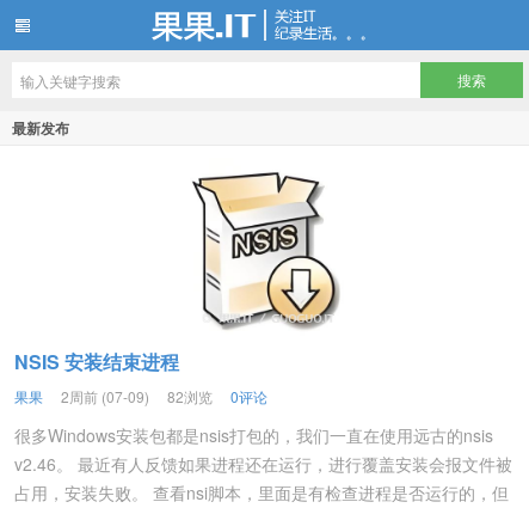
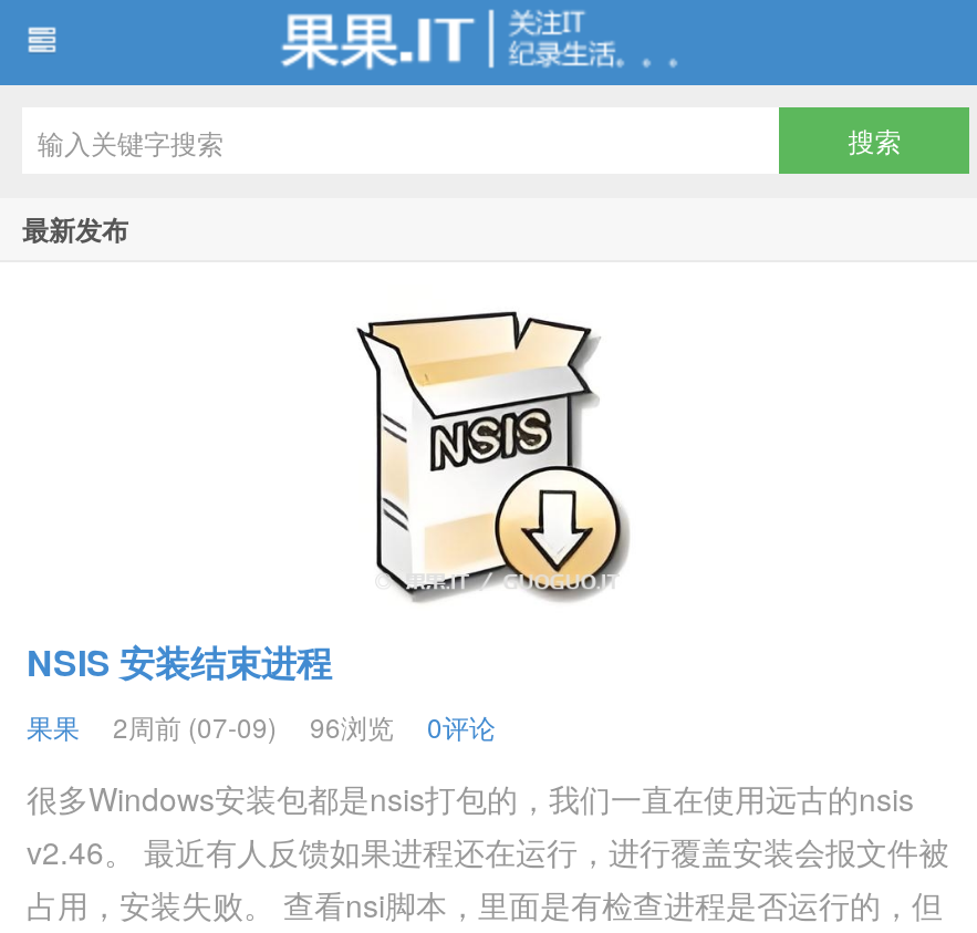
- 果果 2周前 (07-09) 82浏览 0评论
+ 果果 2周前 (07-09) 96浏览 0评论
